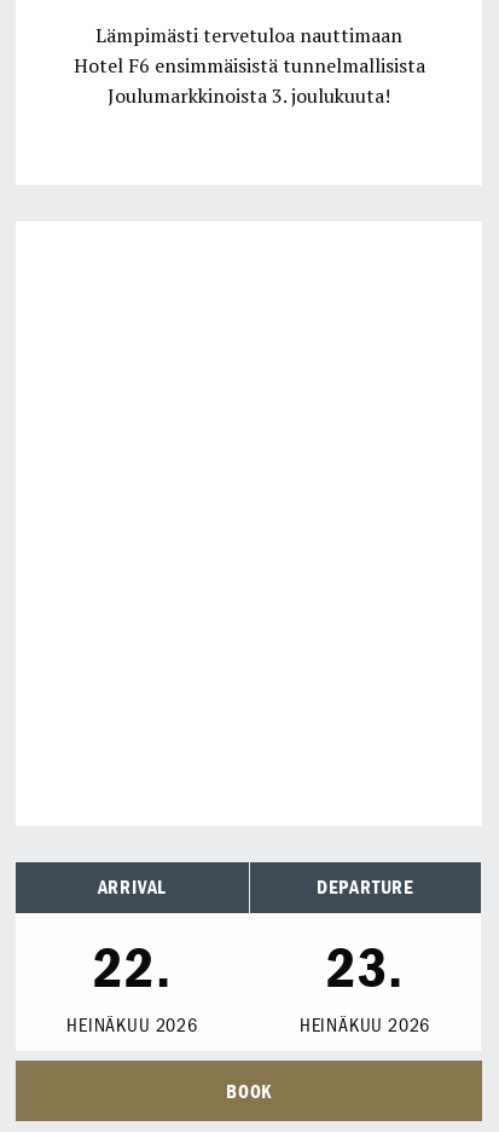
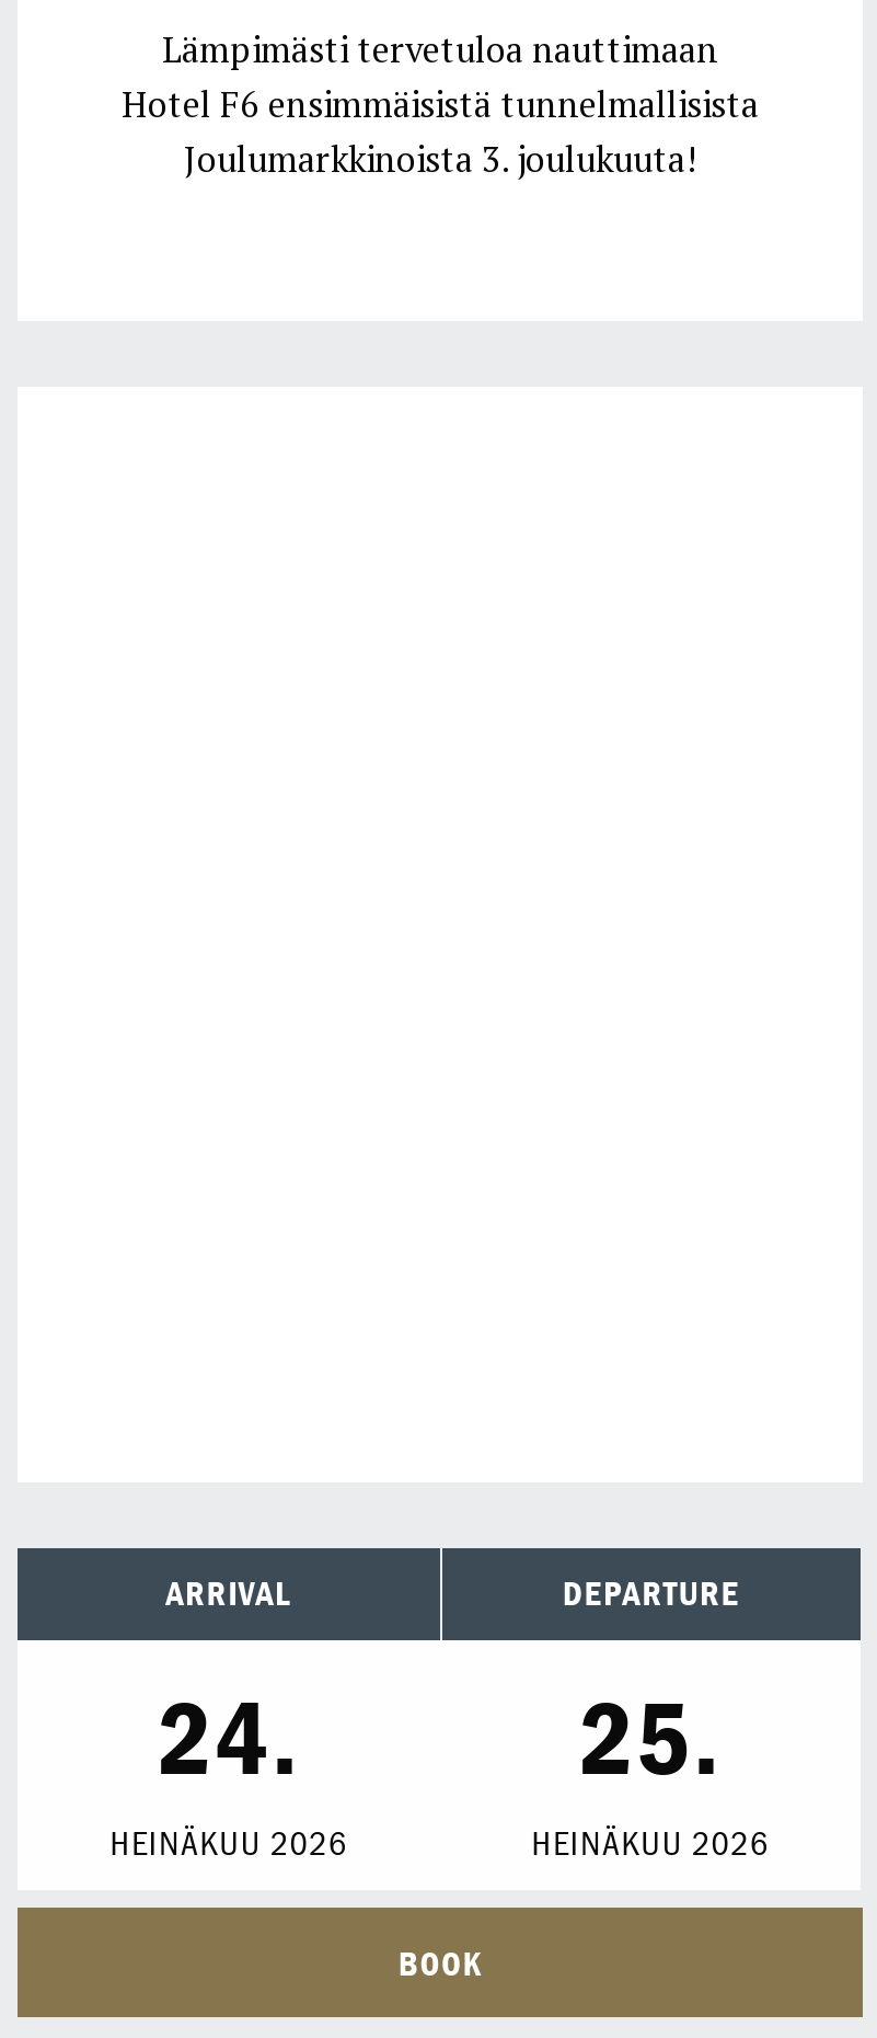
- 22.
+ 24.

- 23.
+ 25.
